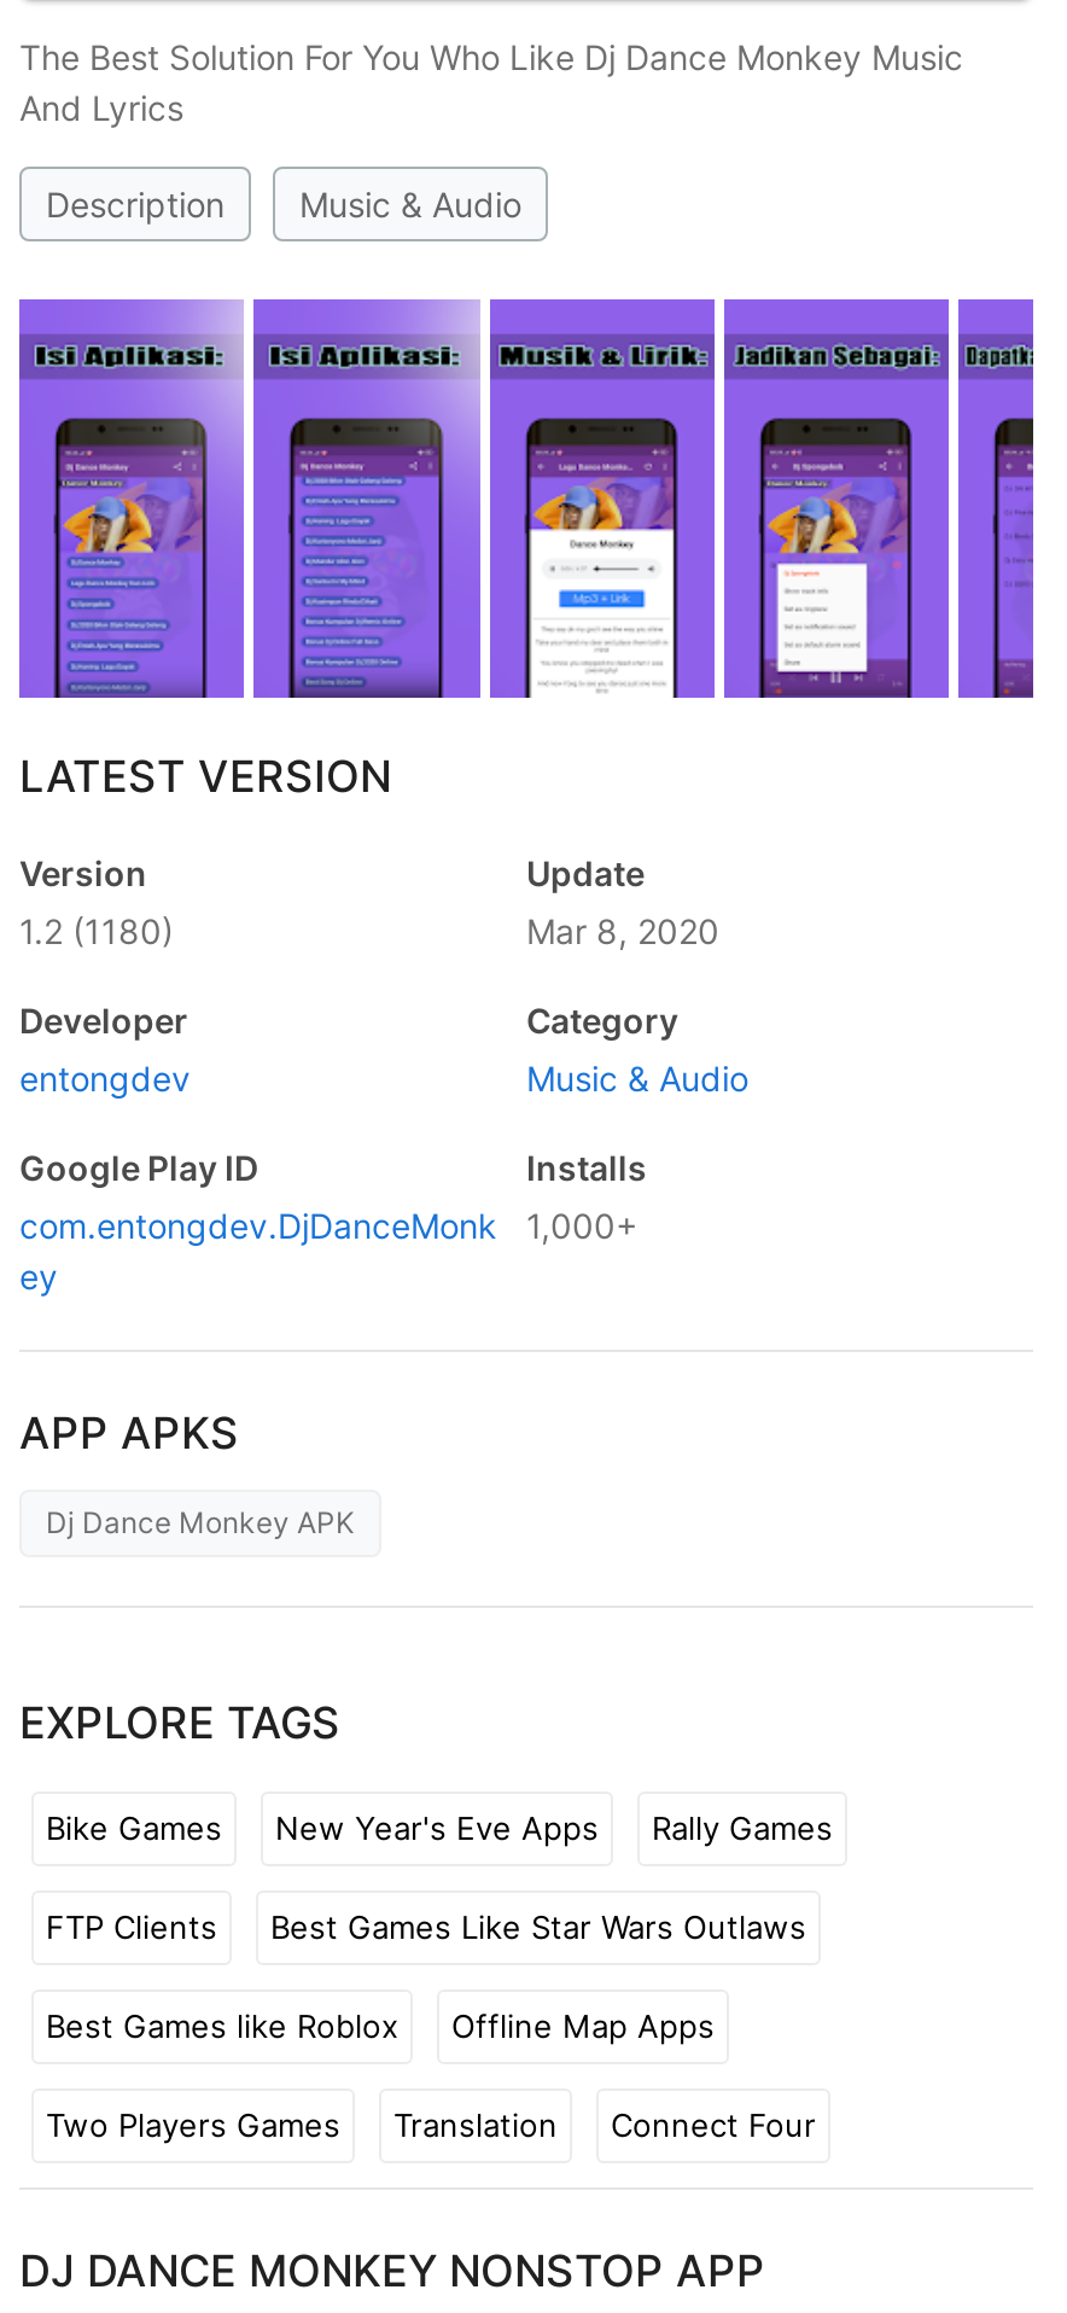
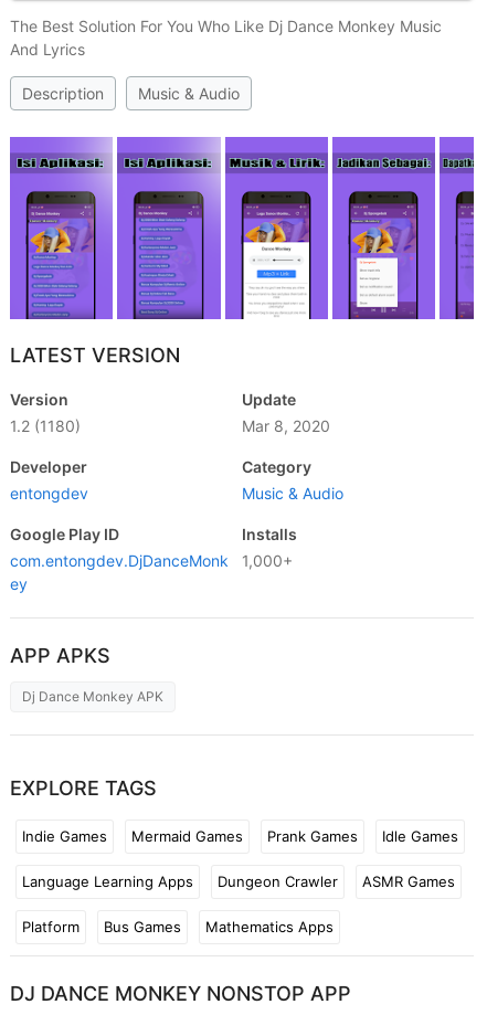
- Bike Games
- New Year's Eve Apps
- Rally Games
- FTP Clients
- Best Games Like Star Wars Outlaws
- Best Games like Roblox
- Offline Map Apps
- Two Players Games
- Translation
- Connect Four
+ Indie Games
+ Mermaid Games
+ Prank Games
+ Idle Games
+ Language Learning Apps
+ Dungeon Crawler
+ ASMR Games
+ Platform
+ Bus Games
+ Mathematics Apps
